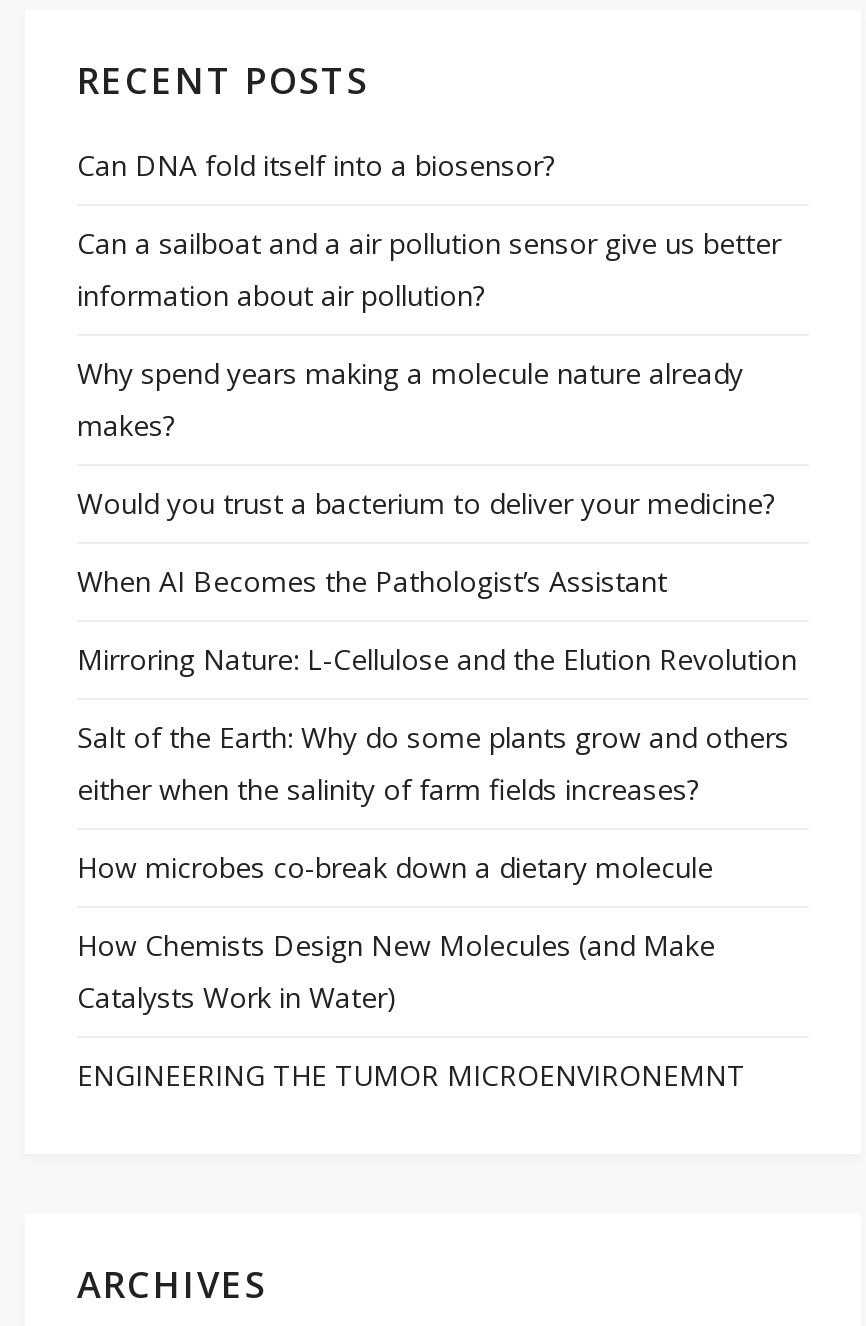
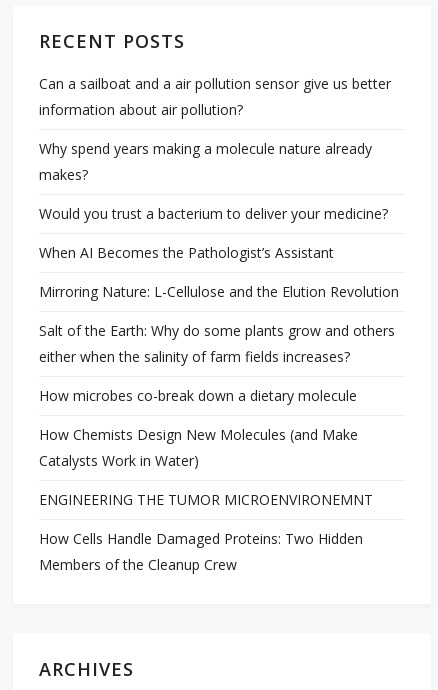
- Can DNA fold itself into a biosensor?

moved up: Can a sailboat and a air pollution sensor give us better | information about air pollution? | Why spend years making a molecule nature already | ... | Catalysts Work in Water) | ENGINEERING THE TUMOR MICROENVIRONEMNT

+ How Cells Handle Damaged Proteins: Two Hidden
+ Members of the Cleanup Crew
